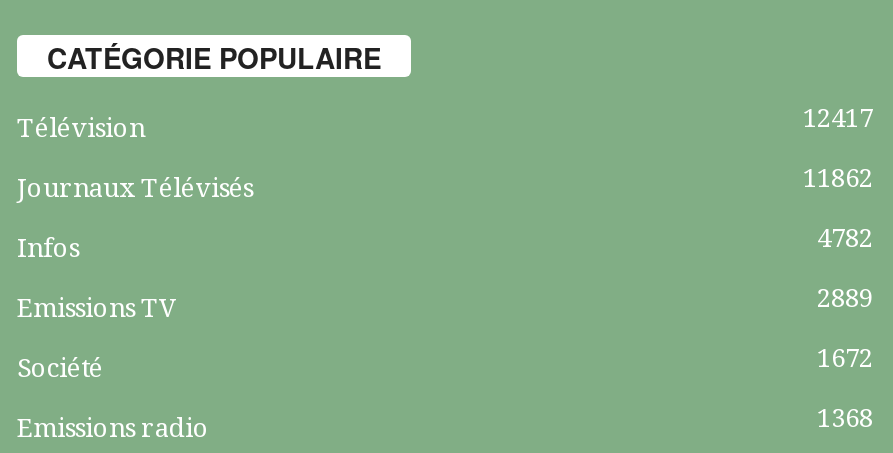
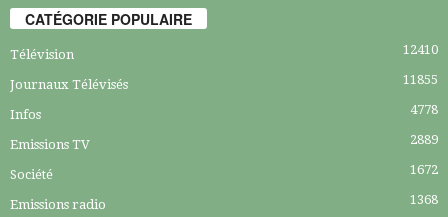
- 12417
+ 12410

- 11862
+ 11855

- 4782
+ 4778
